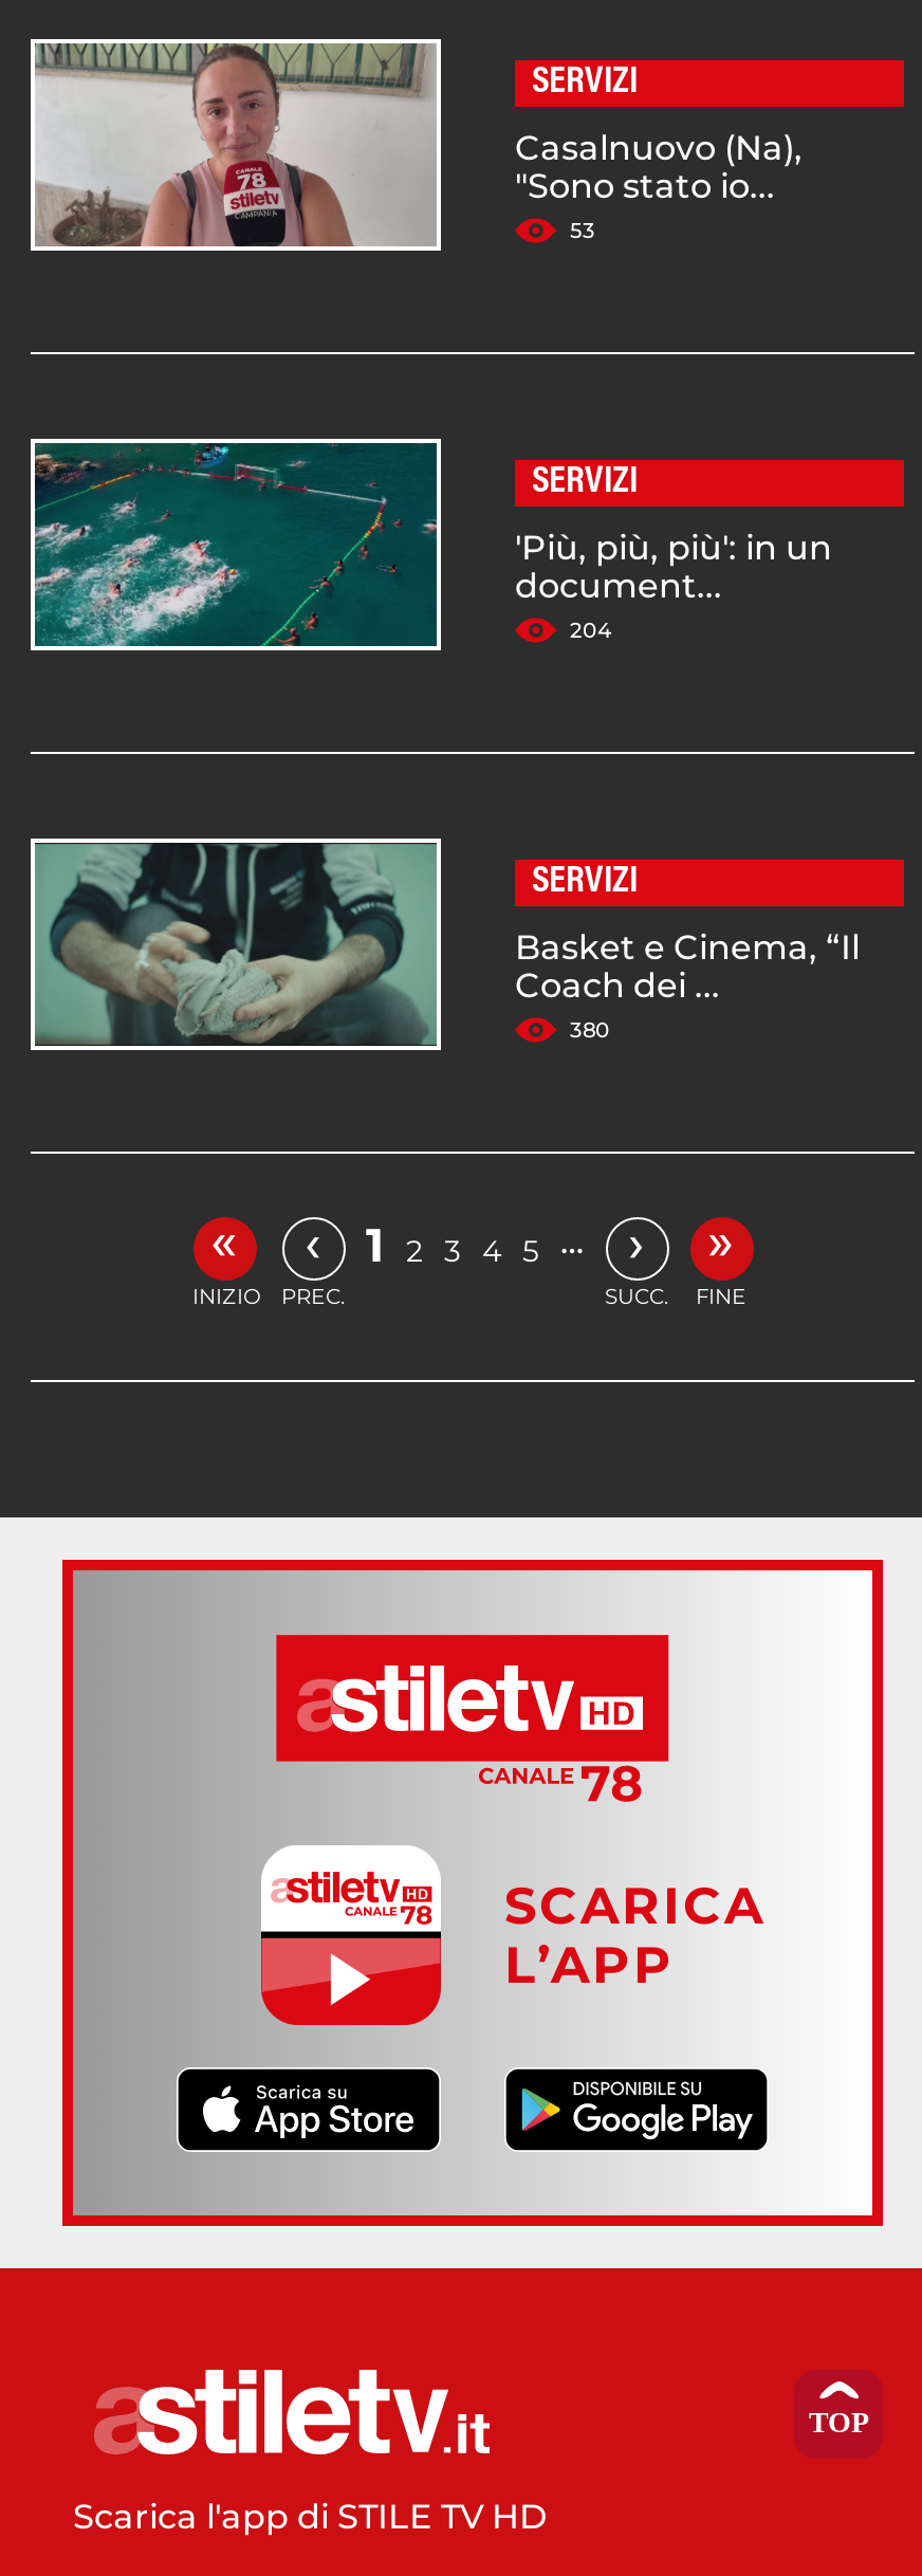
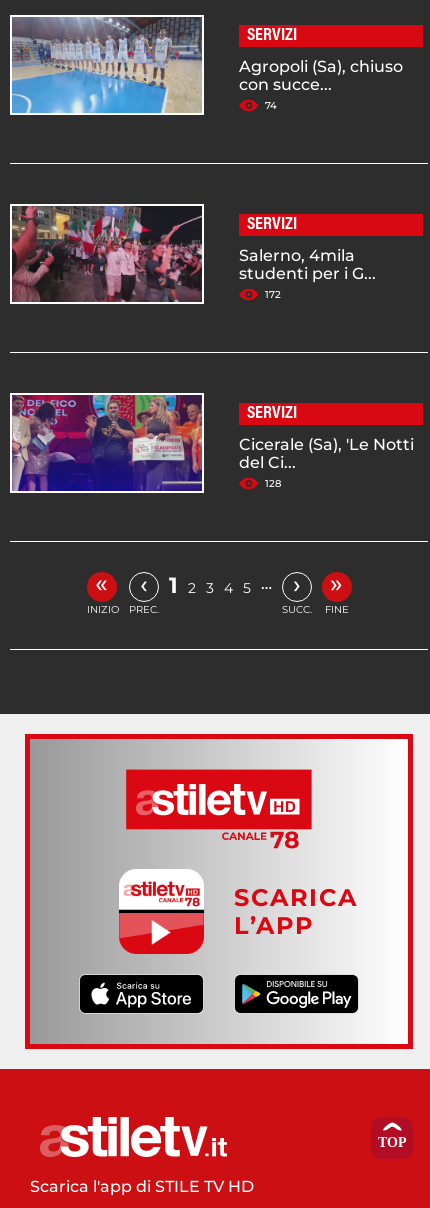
- [image]
- Casalnuovo (Na),
- "Sono stato io...
- 53
+ [image]
+ Agropoli (Sa), chiuso
+ con succe...
+ 74

- [image]
- 'Più, più, più': in un
- document...
- 204
+ [image]
+ Salerno, 4mila
+ studenti per i G...
+ 172

- [image]
- Basket e Cinema, “Il
- Coach dei ...
- 380
+ [image]
+ Cicerale (Sa), 'Le Notti
+ del Ci...
+ 128
